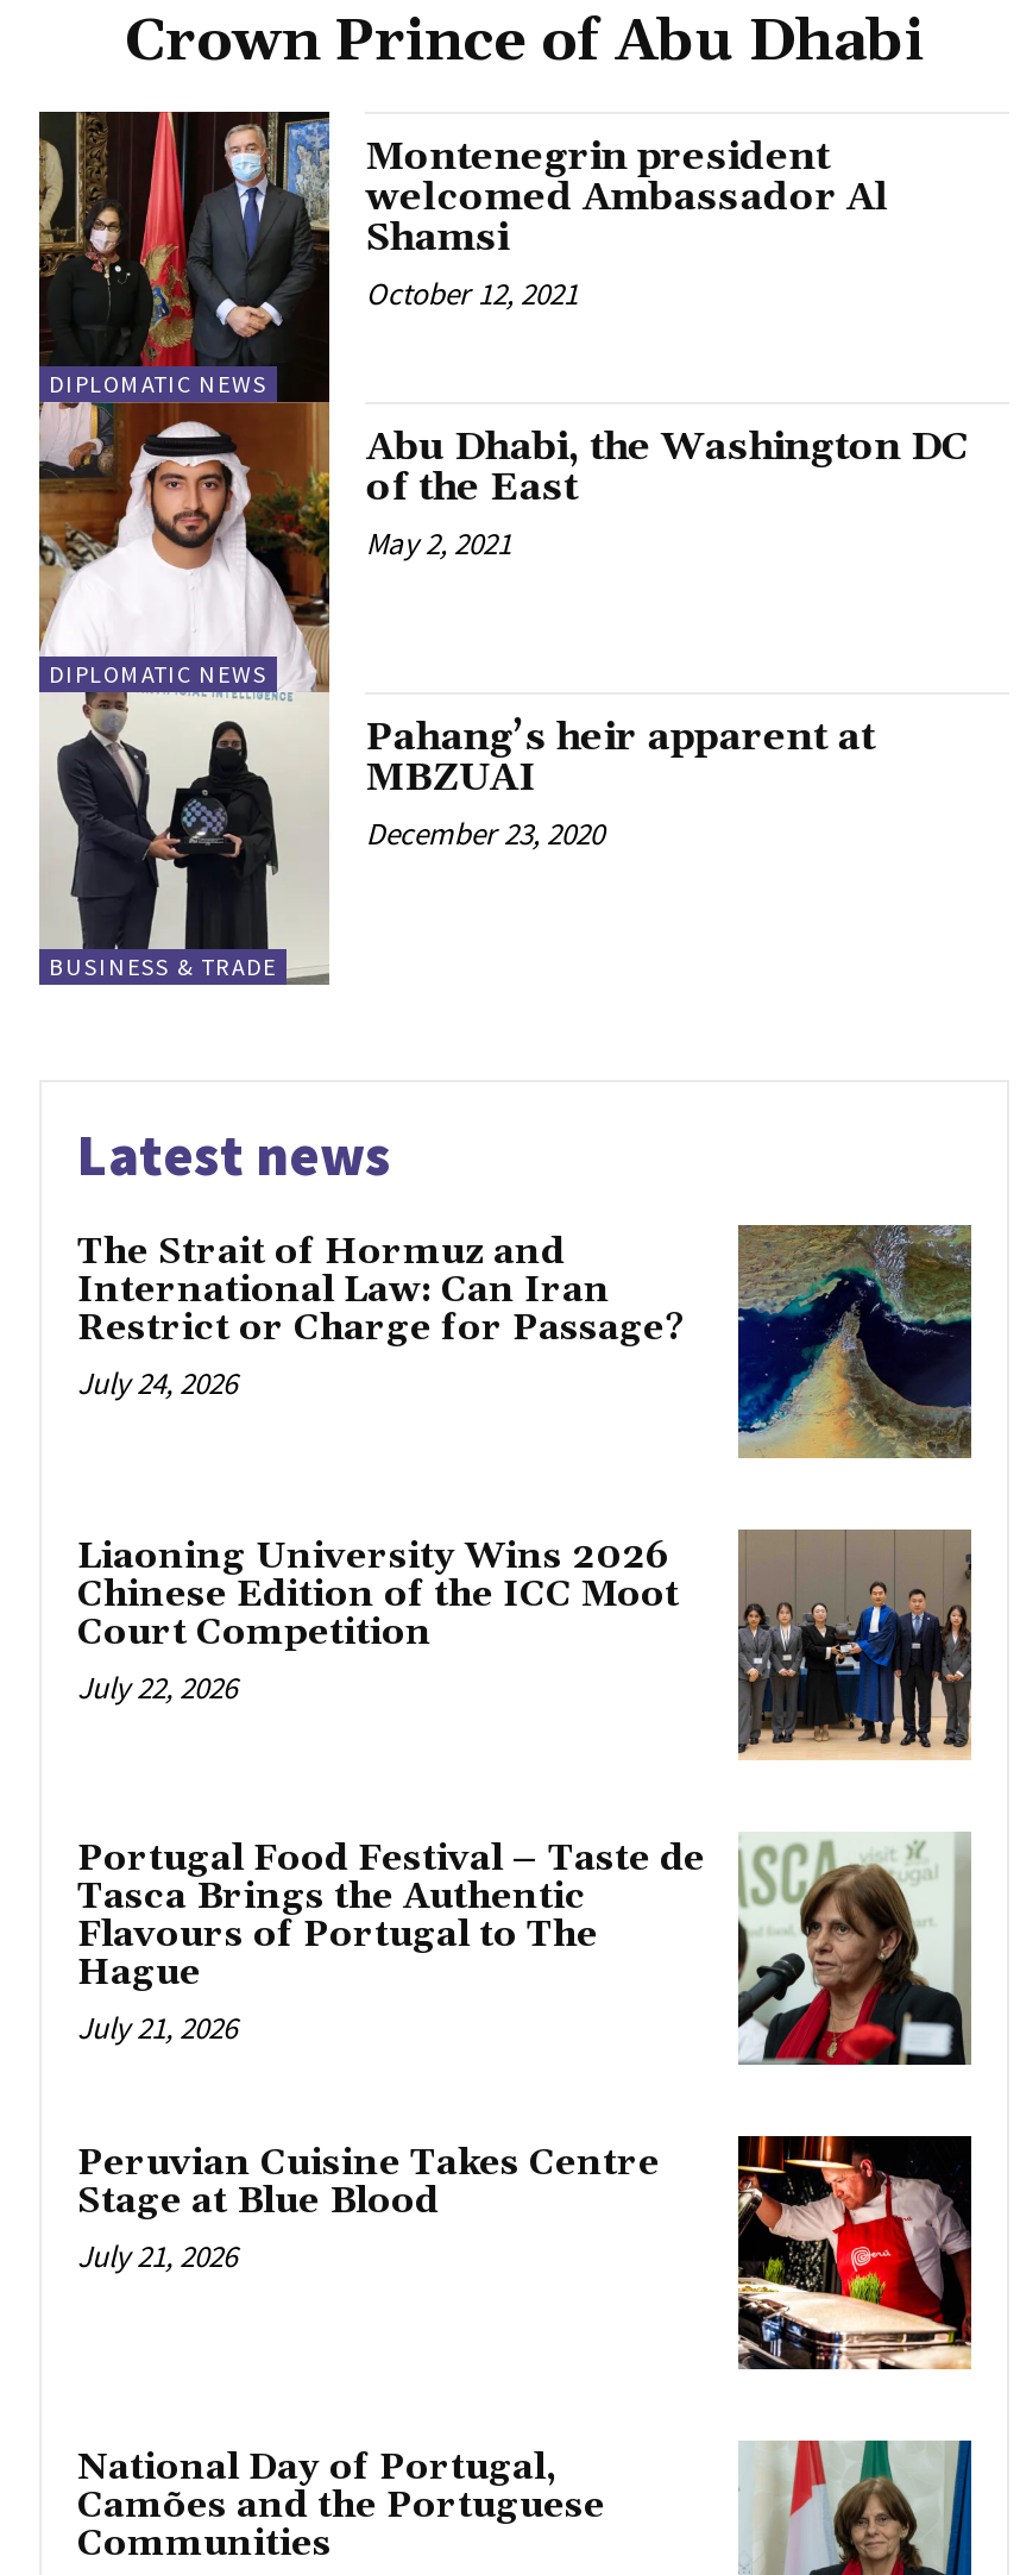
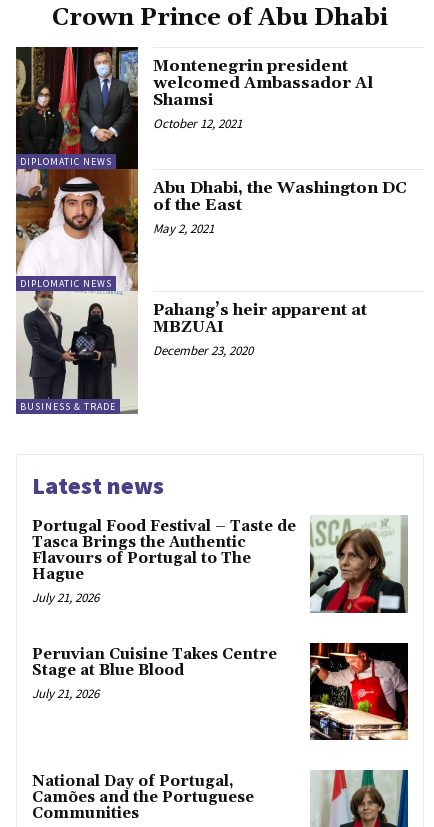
- [image]
- The Strait of Hormuz and
- International Law: Can Iran
- Restrict or Charge for Passage?
- July 24, 2026

- [image]
- Liaoning University Wins 2026
- Chinese Edition of the ICC Moot
- Court Competition
- July 22, 2026
